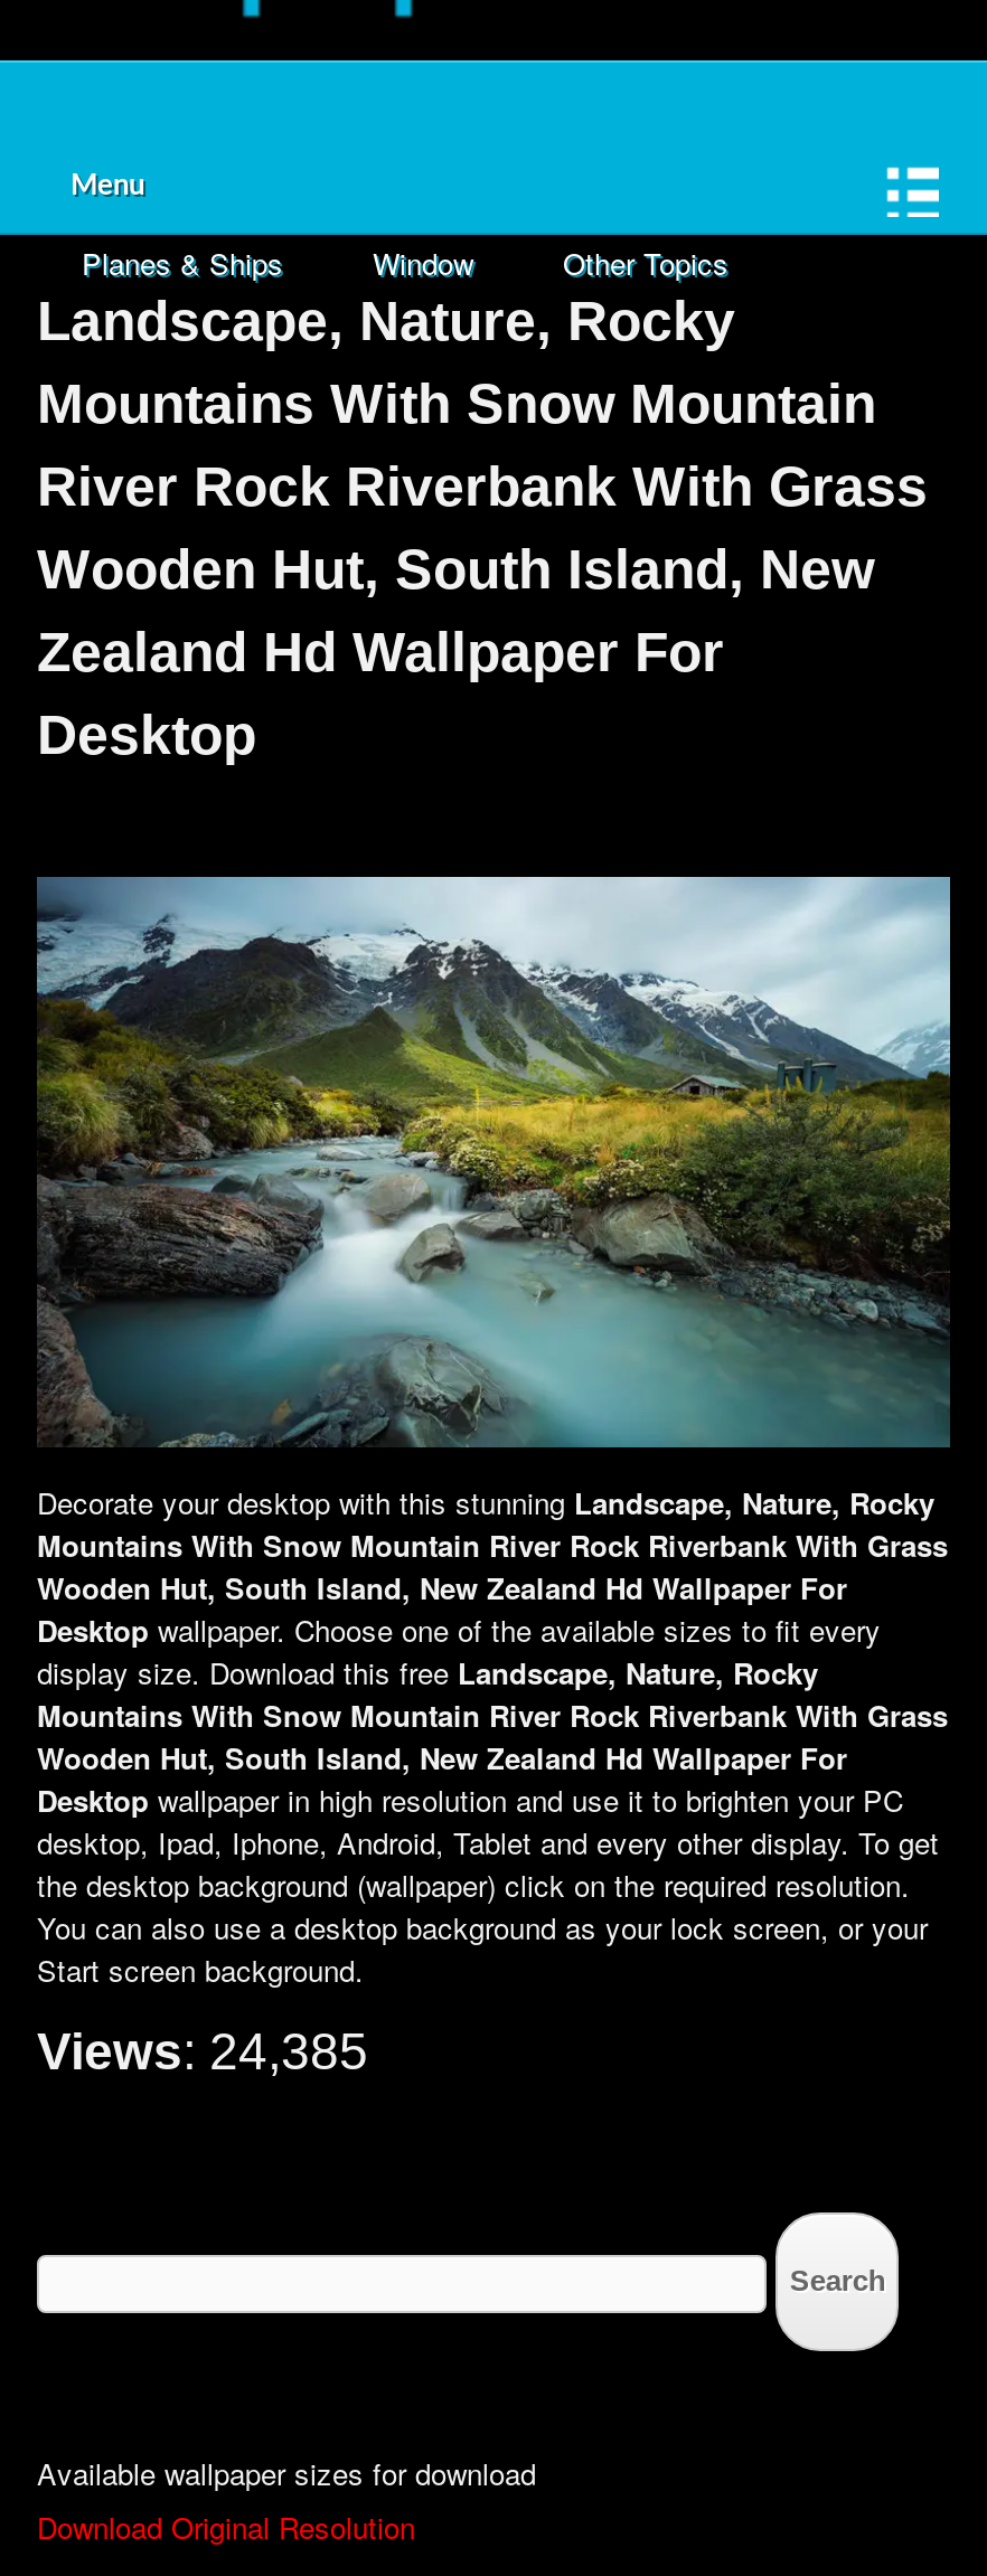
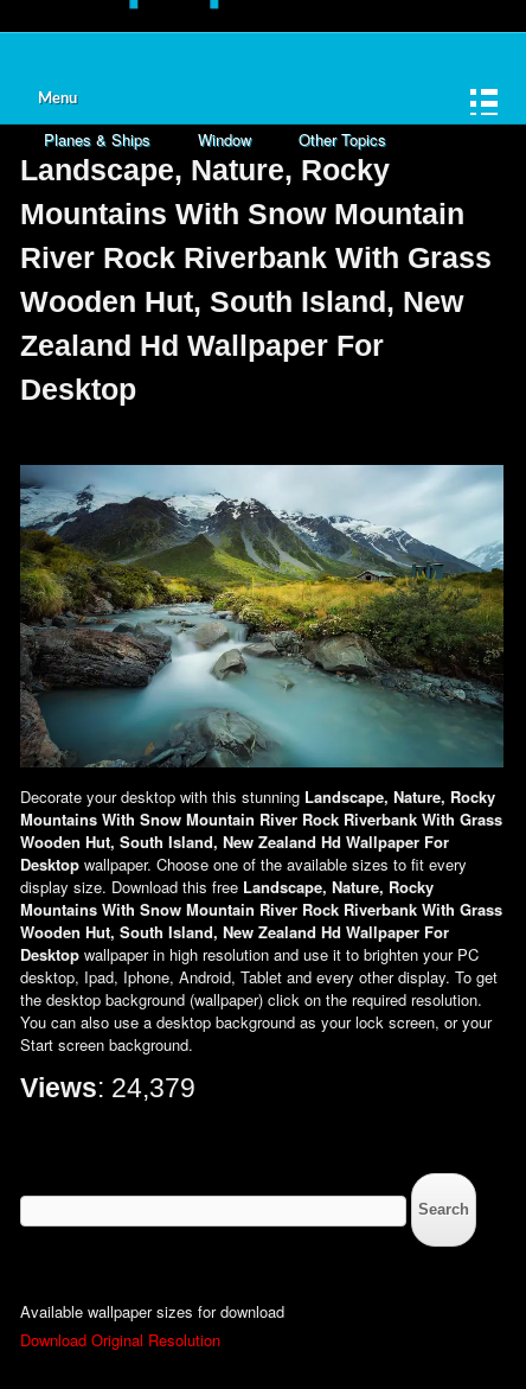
- Views: 24,385
+ Views: 24,379
